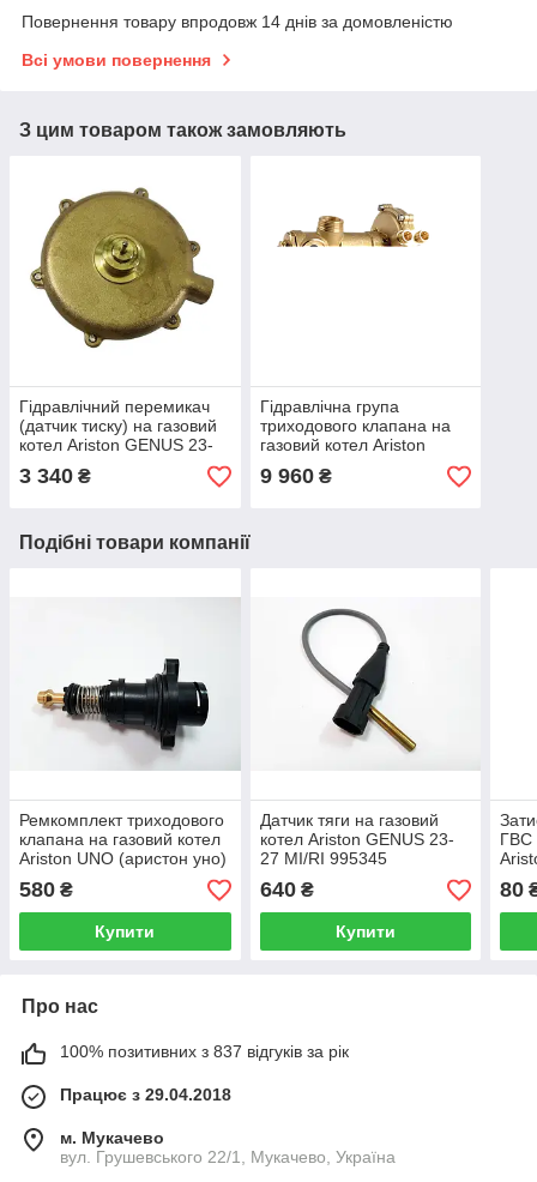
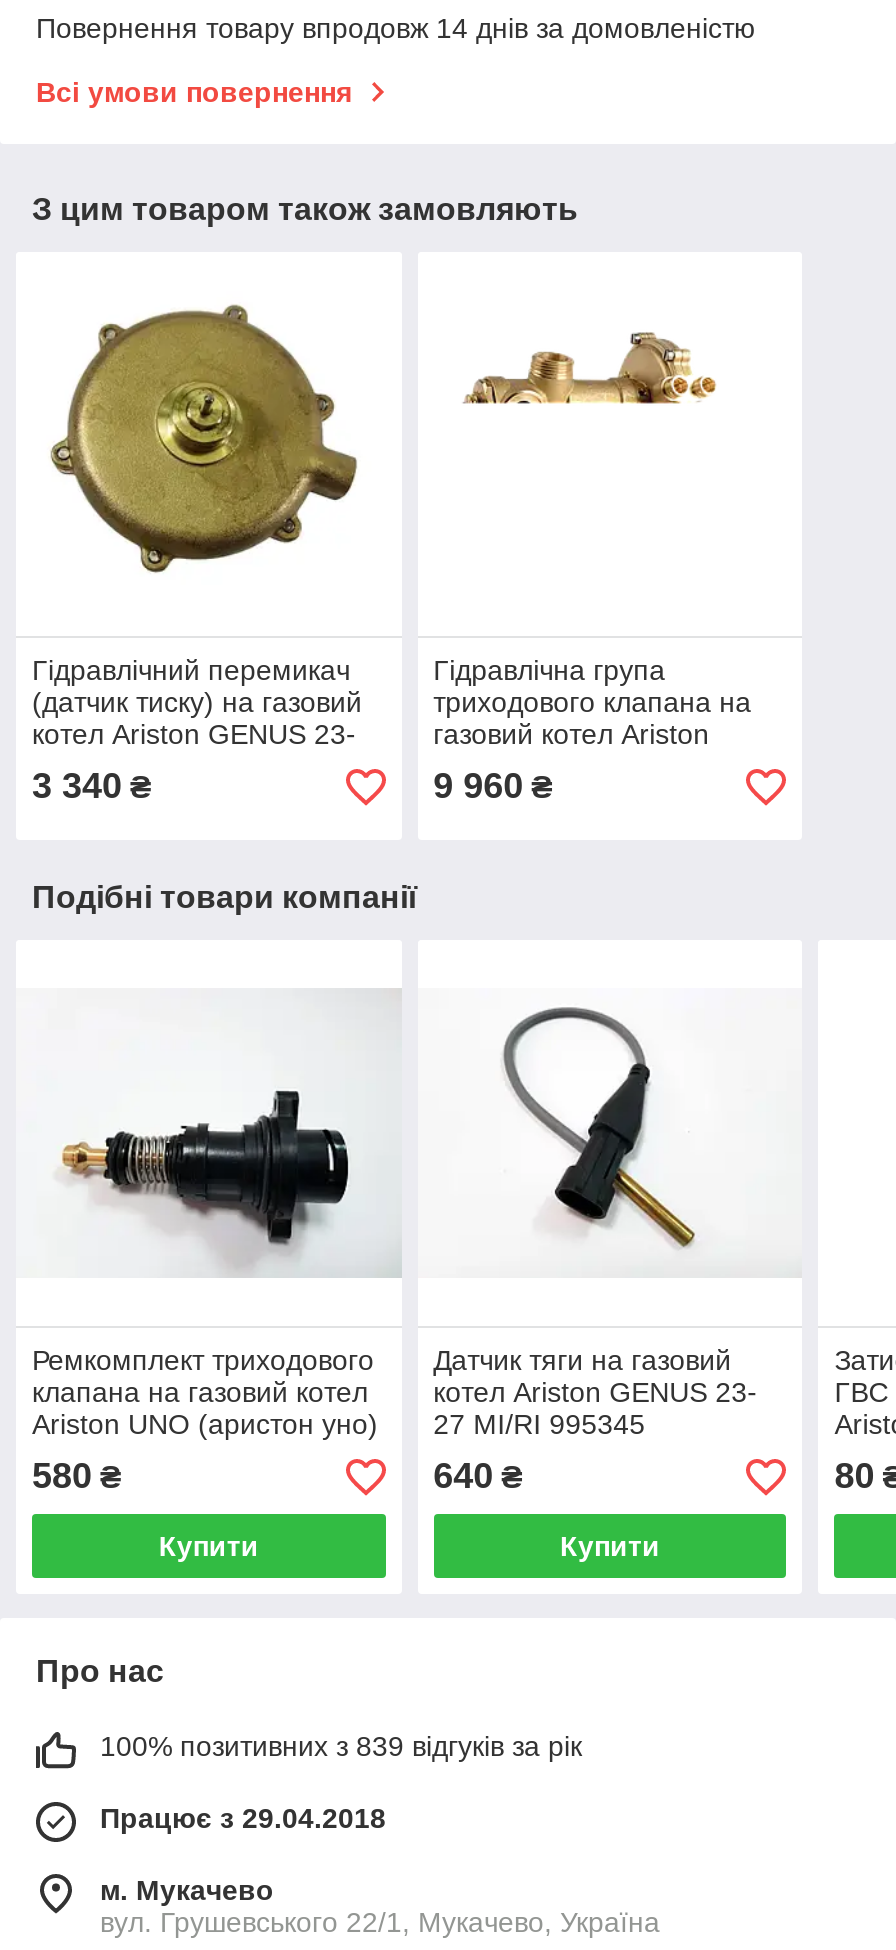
- 100% позитивних з 837 відгуків за рік
+ 100% позитивних з 839 відгуків за рік
